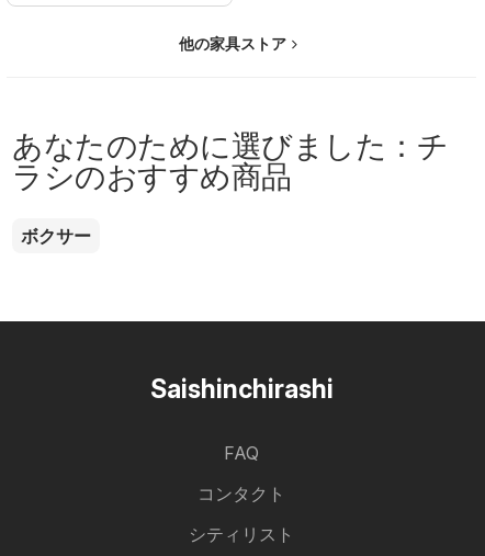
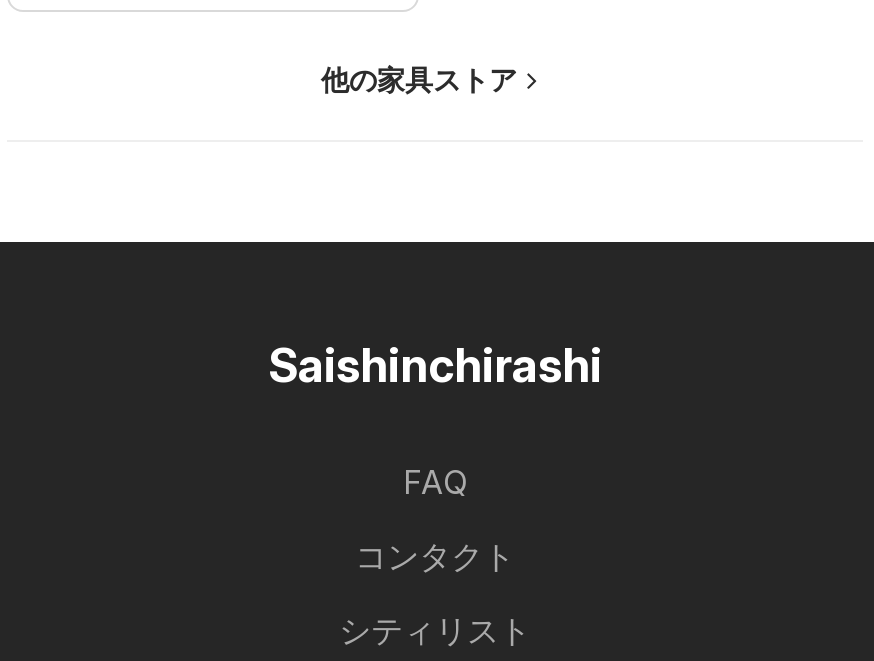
- あなたのために選びました：チ
- ラシのおすすめ商品
- ボクサー
